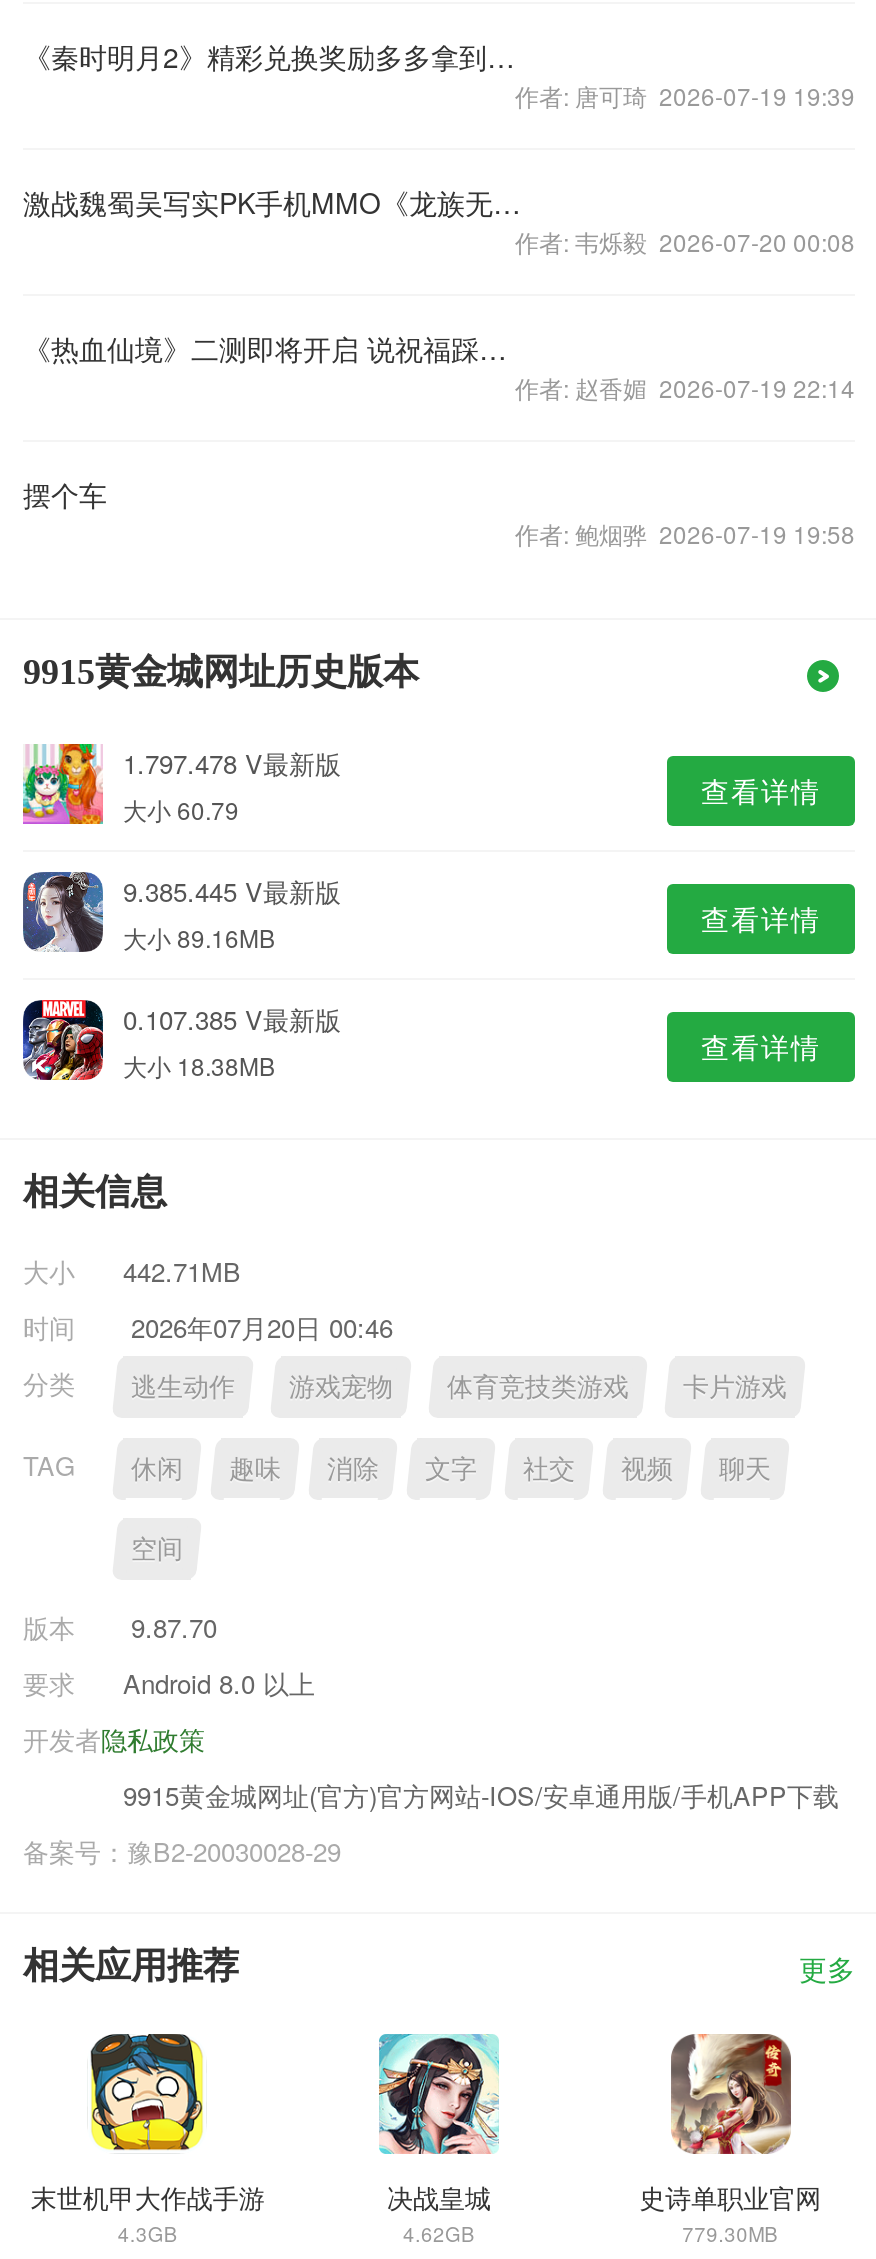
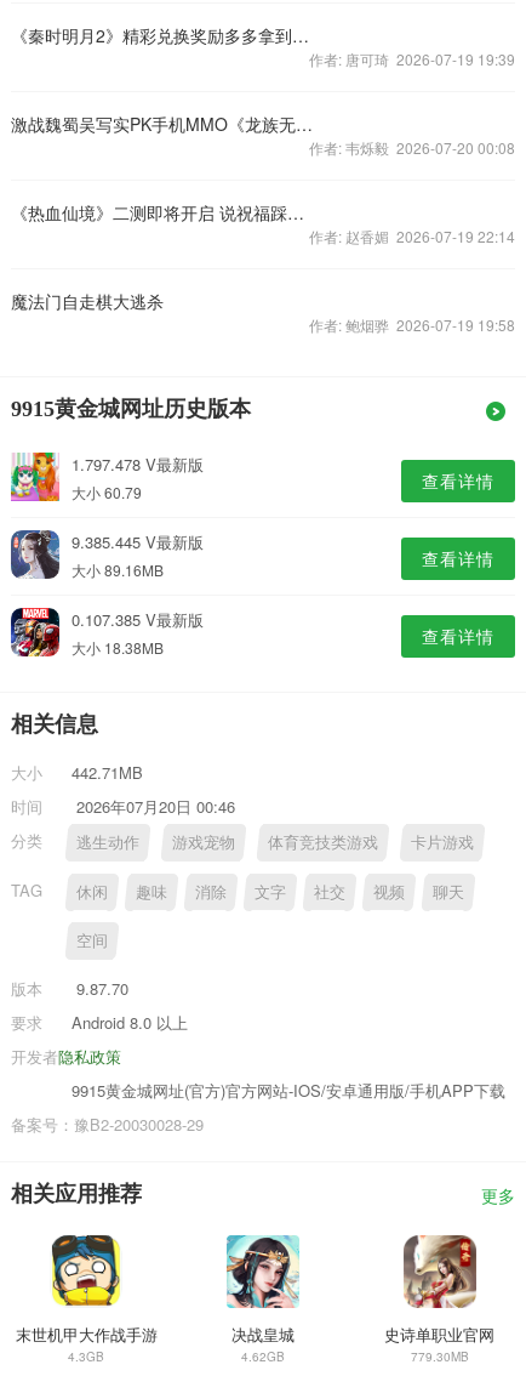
- 摆个车
+ 魔法门自走棋大逃杀
